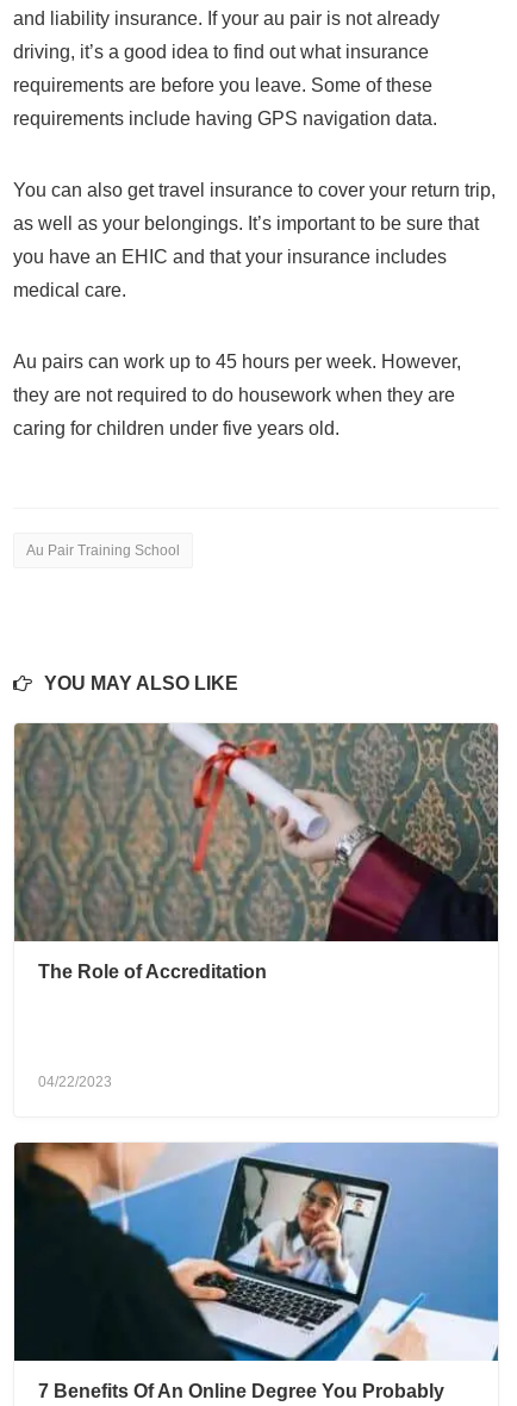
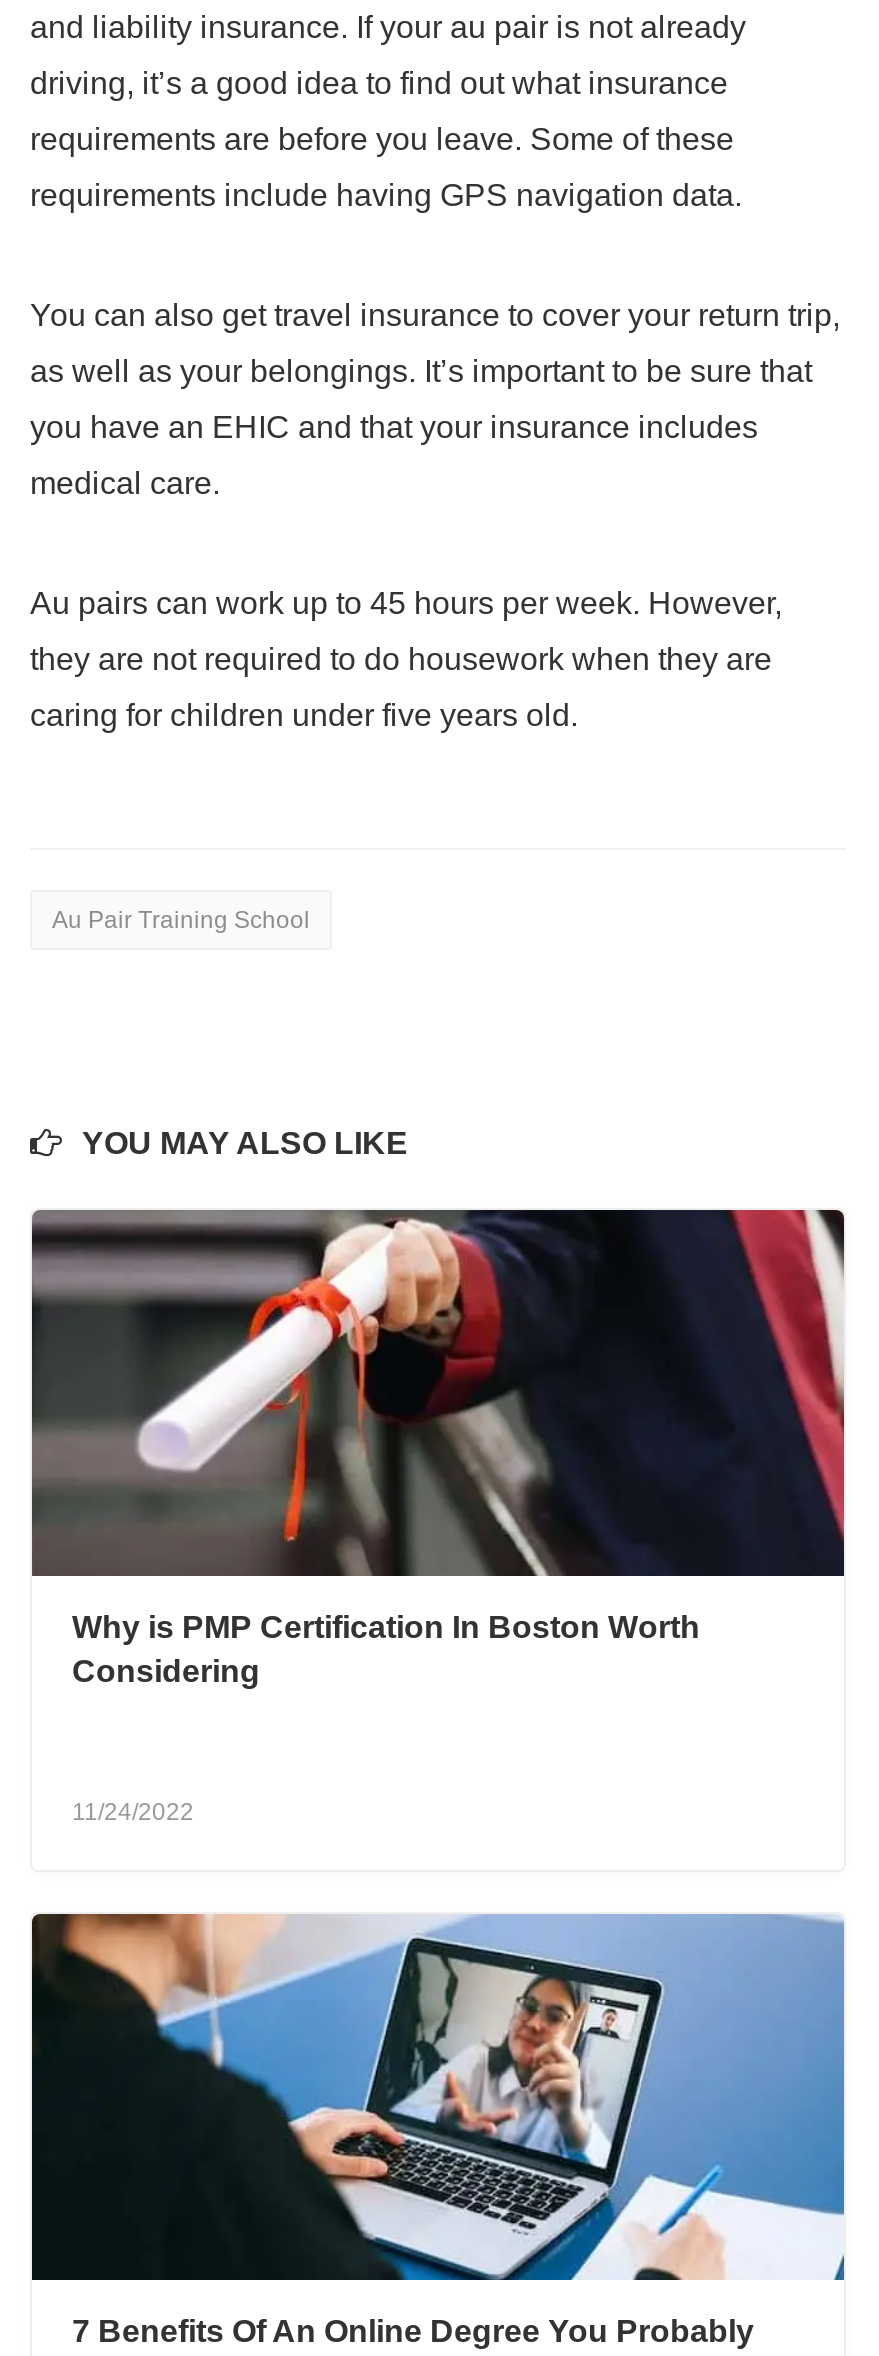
- [image]
- The Role of Accreditation
+ [image]
+ Why is PMP Certification In Boston Worth
+ Considering

- 04/22/2023
+ 11/24/2022
